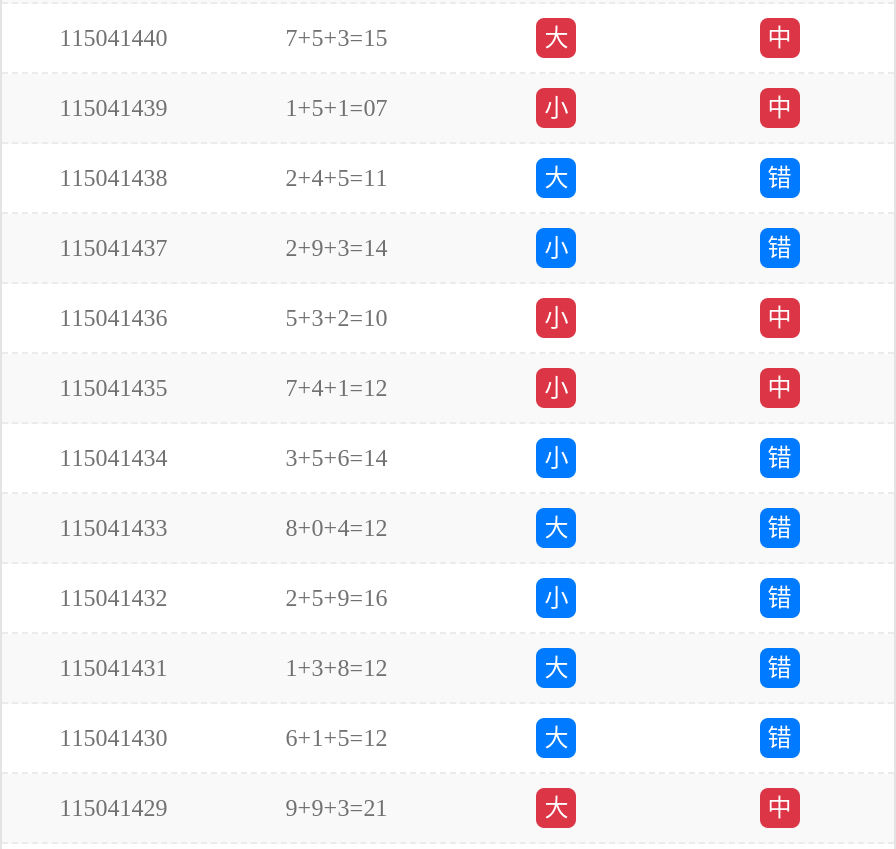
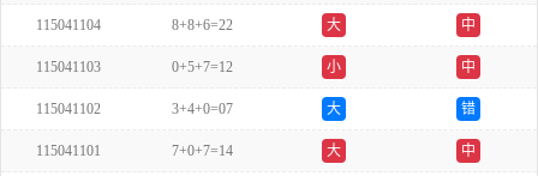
- 115041440
+ 115041104

- 7+5+3=15
+ 8+8+6=22

- 115041439
+ 115041103

- 1+5+1=07
+ 0+5+7=12

- 115041438
+ 115041102

- 2+4+5=11
+ 3+4+0=07

- 115041437
- 2+9+3=14
- 小
- 错
- 115041436
- 5+3+2=10
- 小
- 中
- 115041435
- 7+4+1=12
- 小
- 中
- 115041434
- 3+5+6=14
- 小
- 错
- 115041433
- 8+0+4=12
- 大
- 错
- 115041432
- 2+5+9=16
- 小
- 错
- 115041431
- 1+3+8=12
- 大
- 错
- 115041430
- 6+1+5=12
- 大
- 错
- 115041429
- 9+9+3=21
+ 115041101
+ 7+0+7=14
